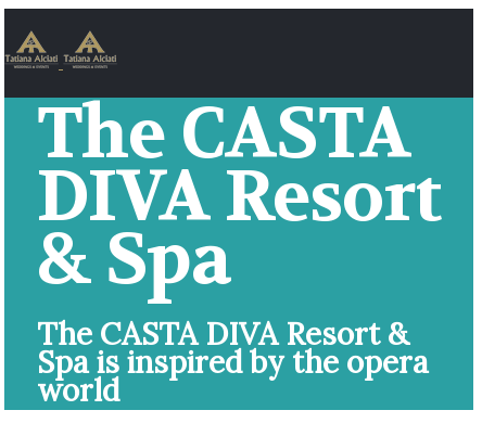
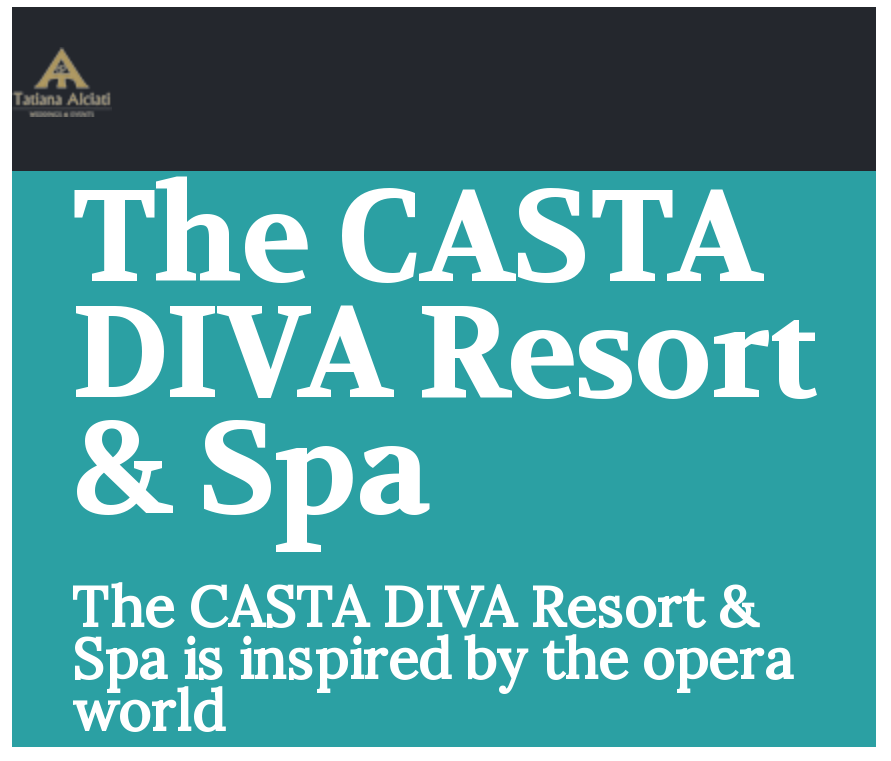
- [image]
